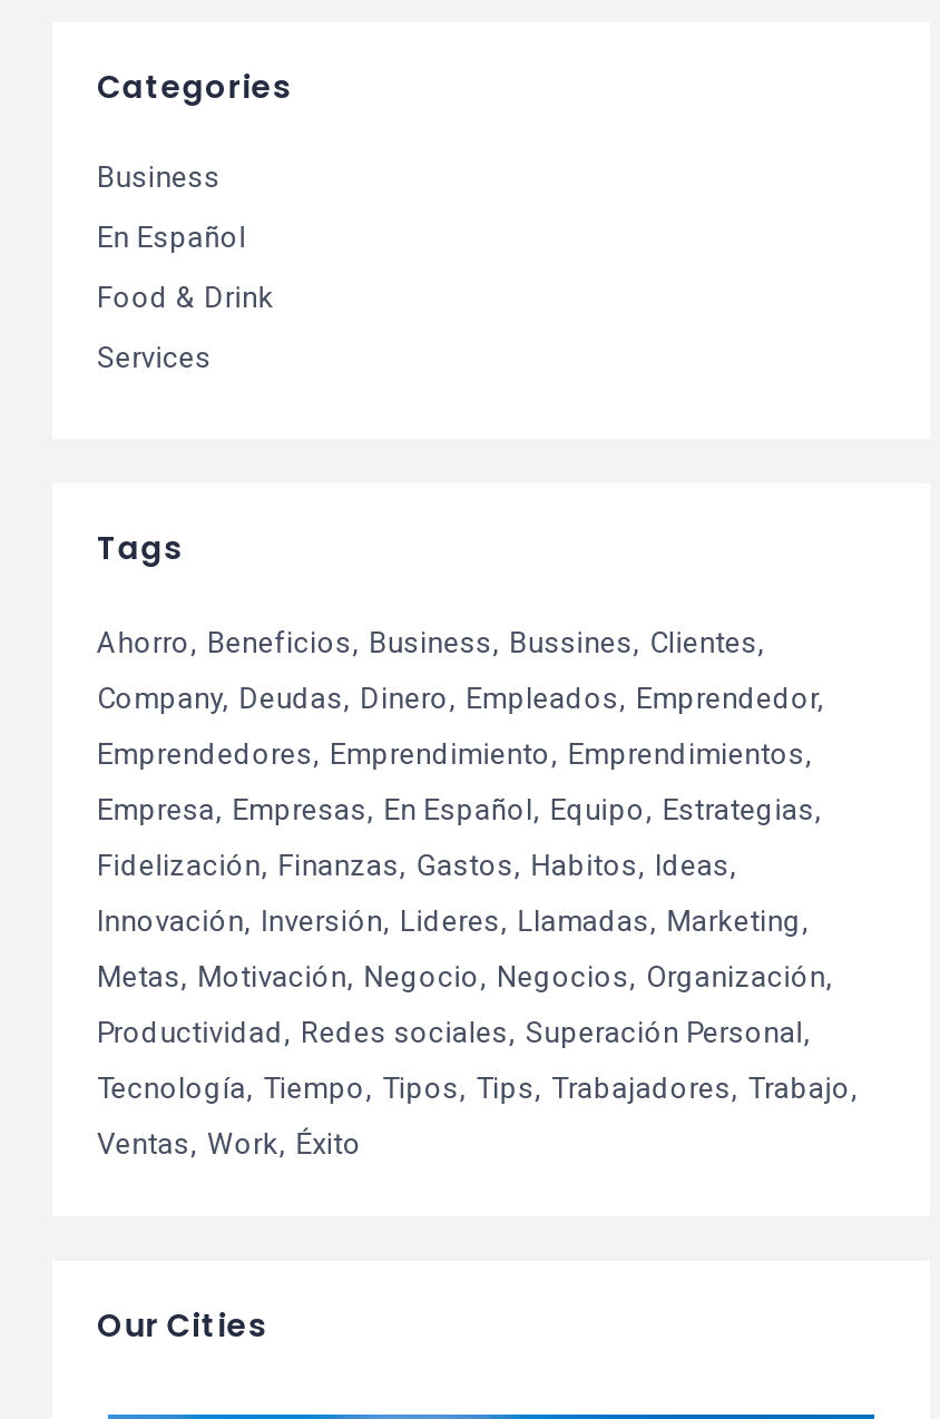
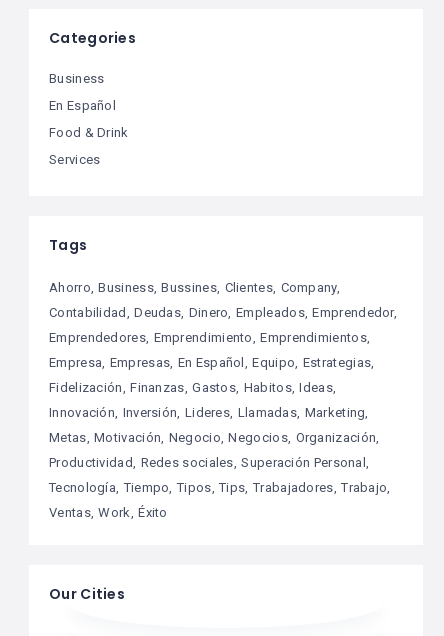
- Ahorro Beneficios Business Bussines Clientes
+ Ahorro Business Bussines Clientes Company

- Company Deudas Dinero Empleados Emprendedor
+ Contabilidad Deudas Dinero Empleados Emprendedor
